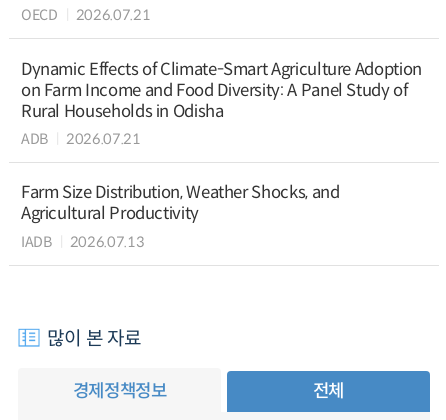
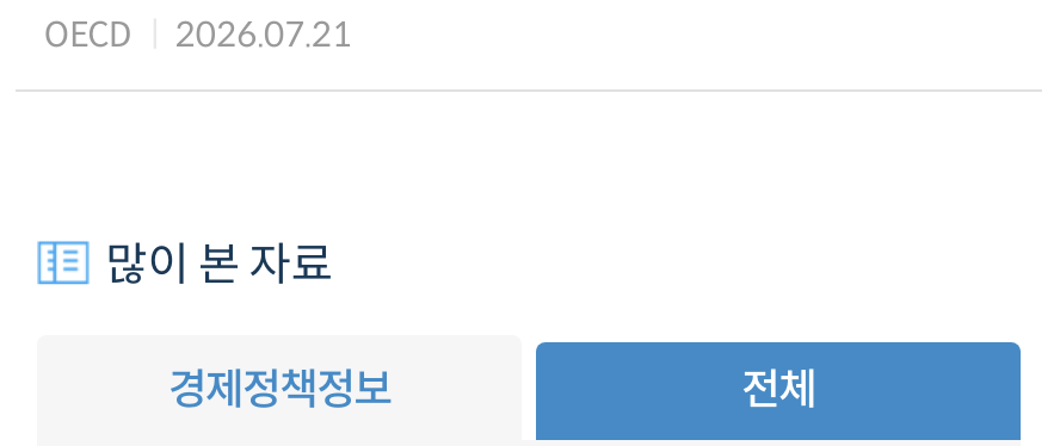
- Dynamic Effects of Climate-Smart Agriculture Adoption
- on Farm Income and Food Diversity: A Panel Study of
- Rural Households in Odisha
- ADB
- 2026.07.21
- Farm Size Distribution, Weather Shocks, and
- Agricultural Productivity
- IADB
- 2026.07.13
